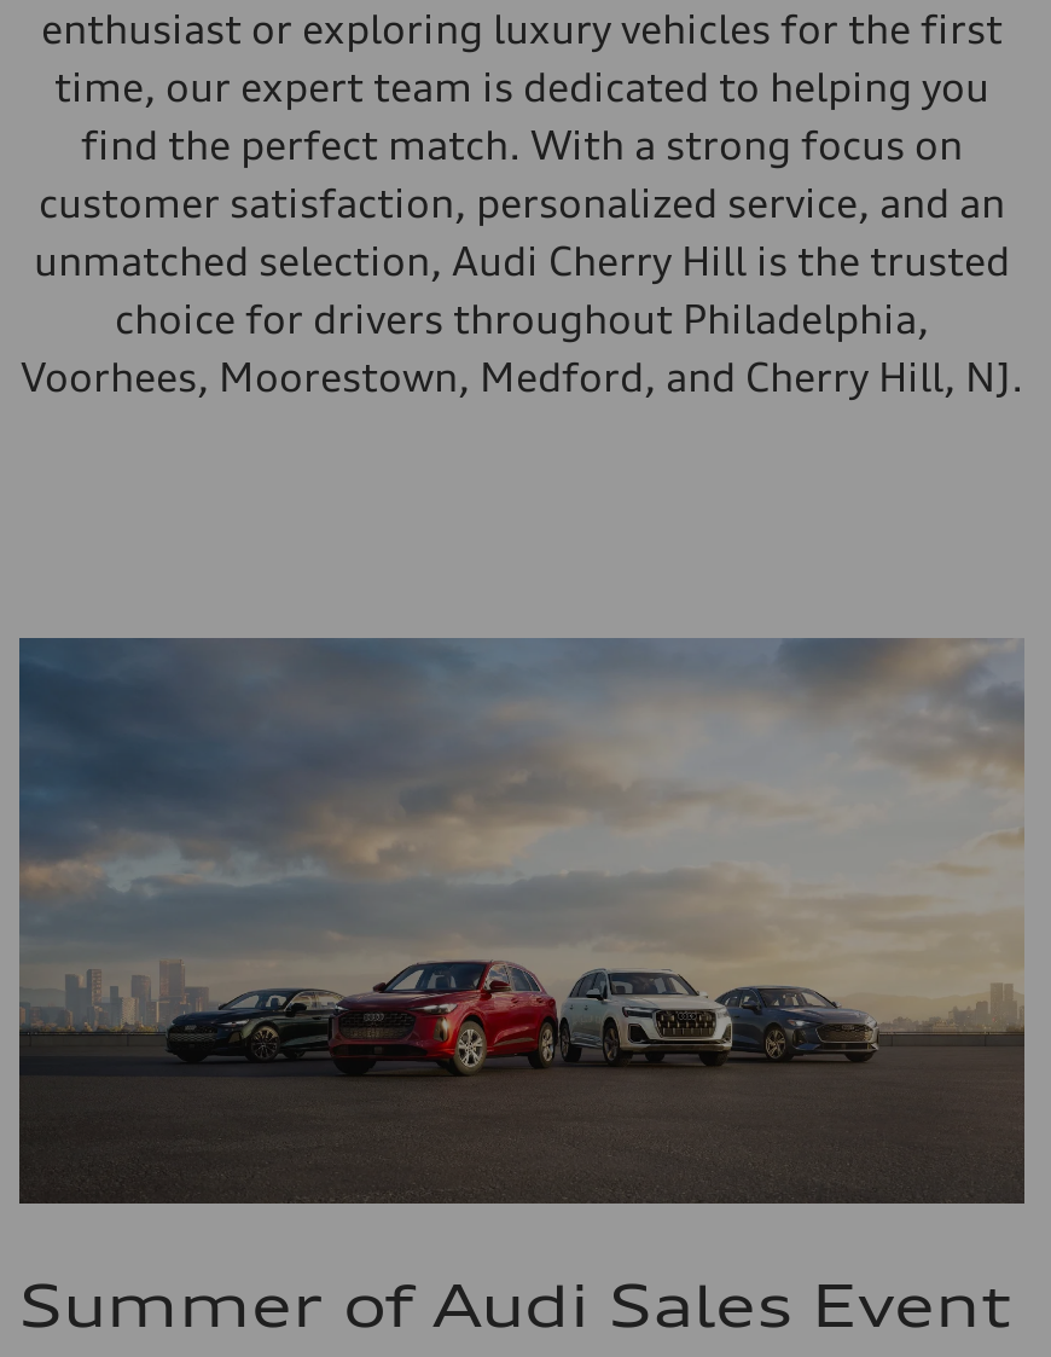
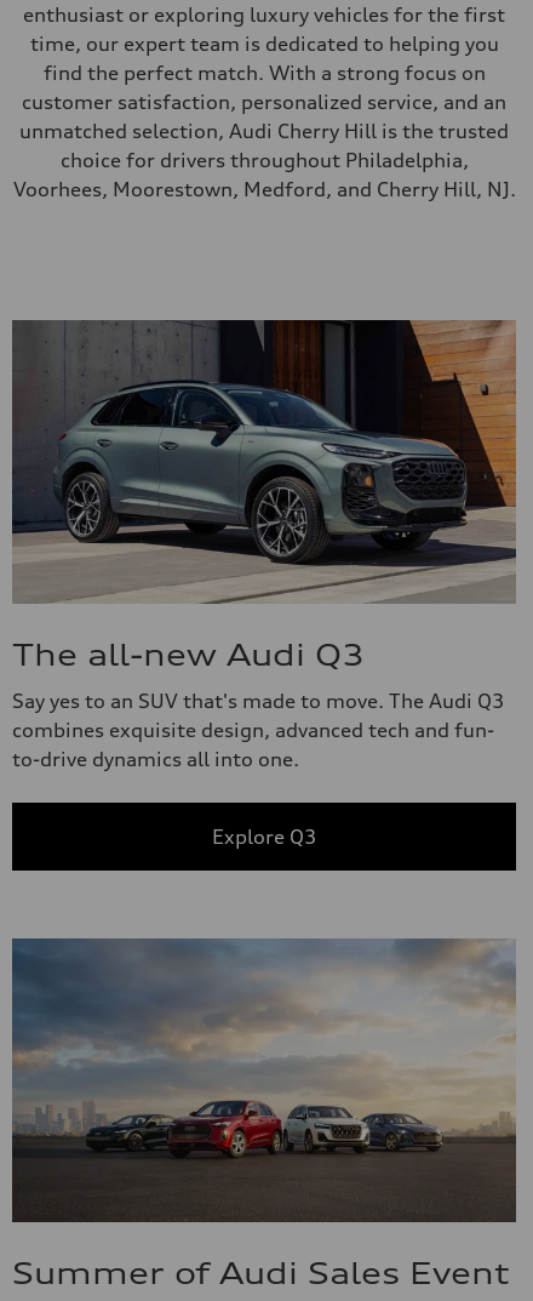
+ [image]
+ The all-new Audi Q3
+ Say yes to an SUV that's made to move. The Audi Q3
+ combines exquisite design, advanced tech and fun-
+ to-drive dynamics all into one.
+ Explore Q3
